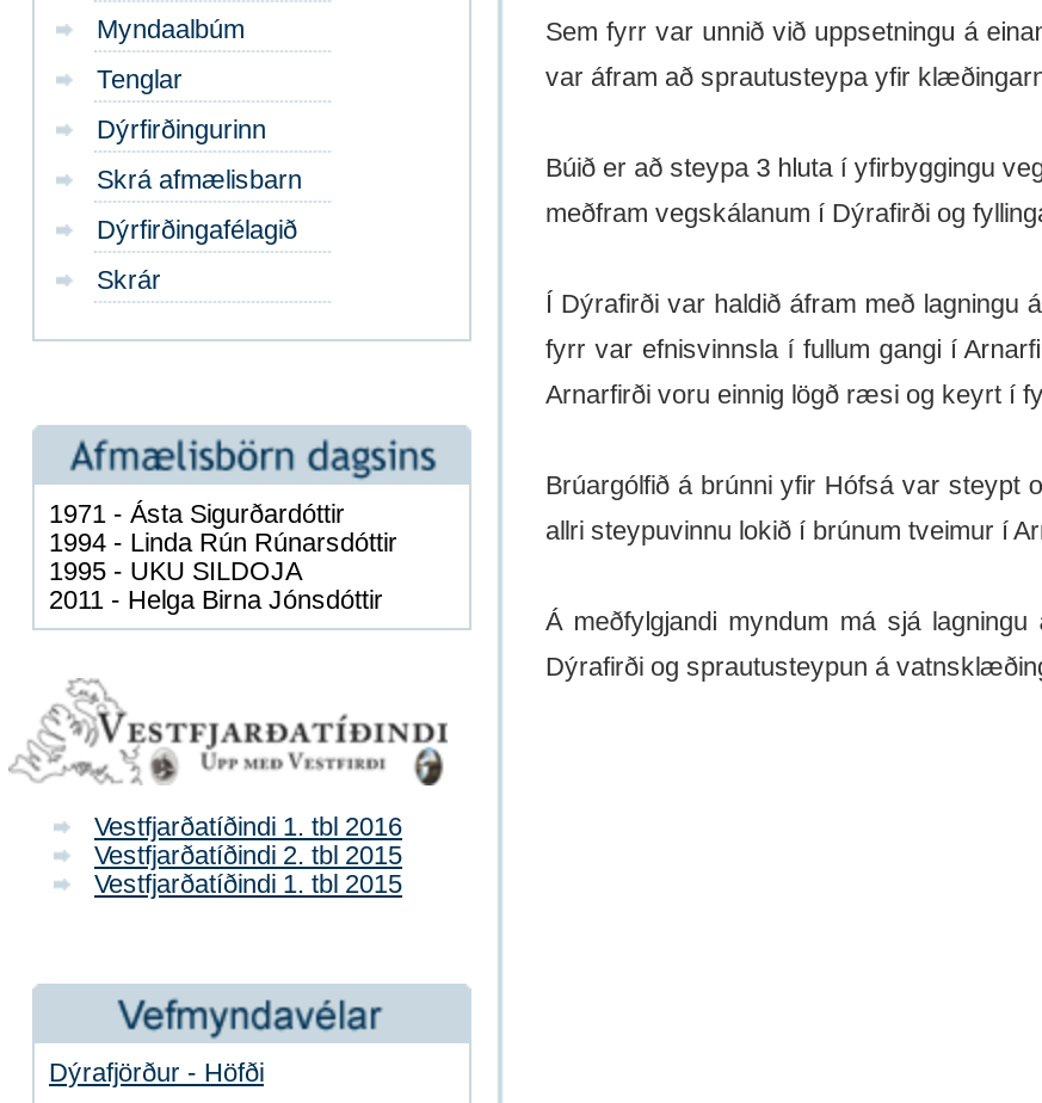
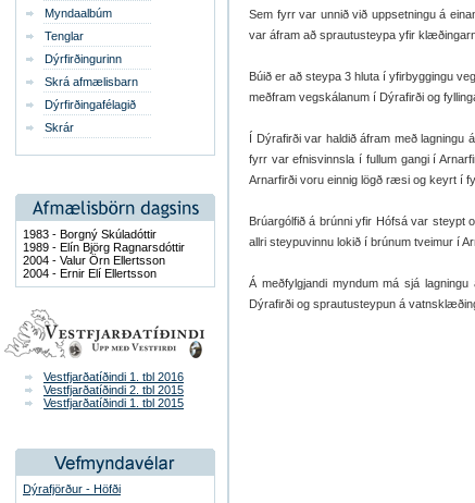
- 1971 - Ásta Sigurðardóttir
- 1994 - Linda Rún Rúnarsdóttir
- 1995 - UKU SILDOJA
- 2011 - Helga Birna Jónsdóttir
+ 1983 - Borgný Skúladóttir
+ 1989 - Elín Björg Ragnarsdóttir
+ 2004 - Valur Örn Ellertsson
+ 2004 - Ernir Elí Ellertsson
